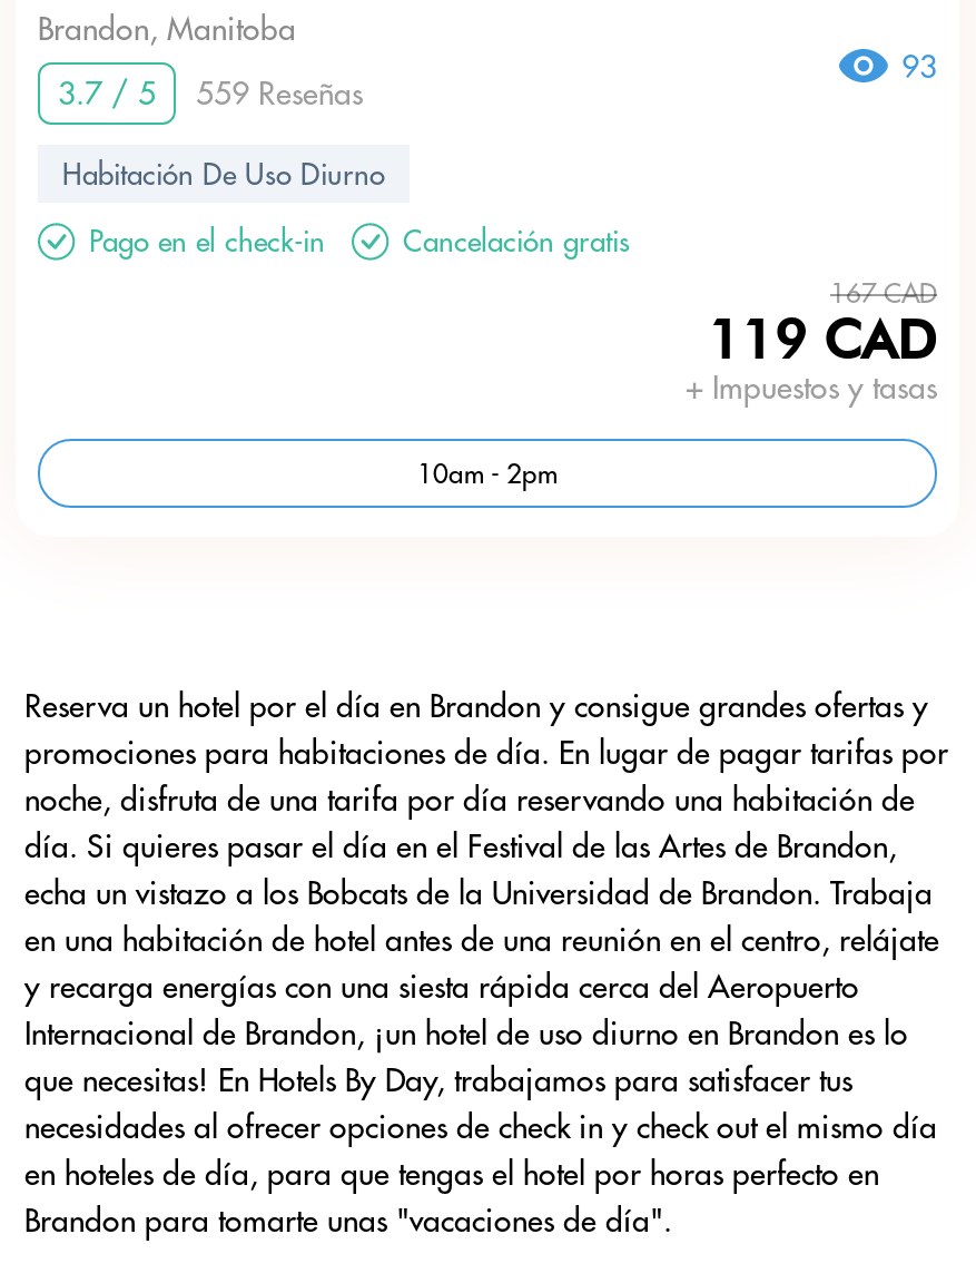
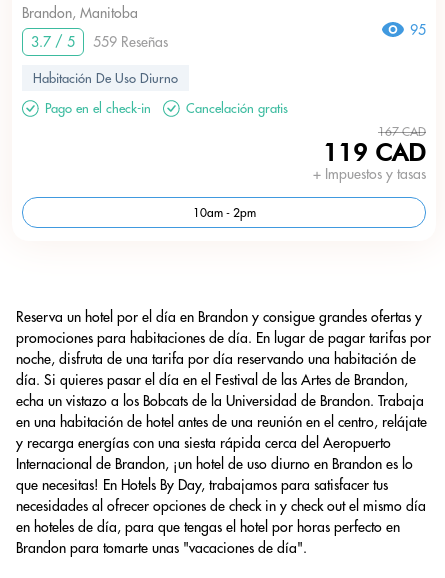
- 93
+ 95
